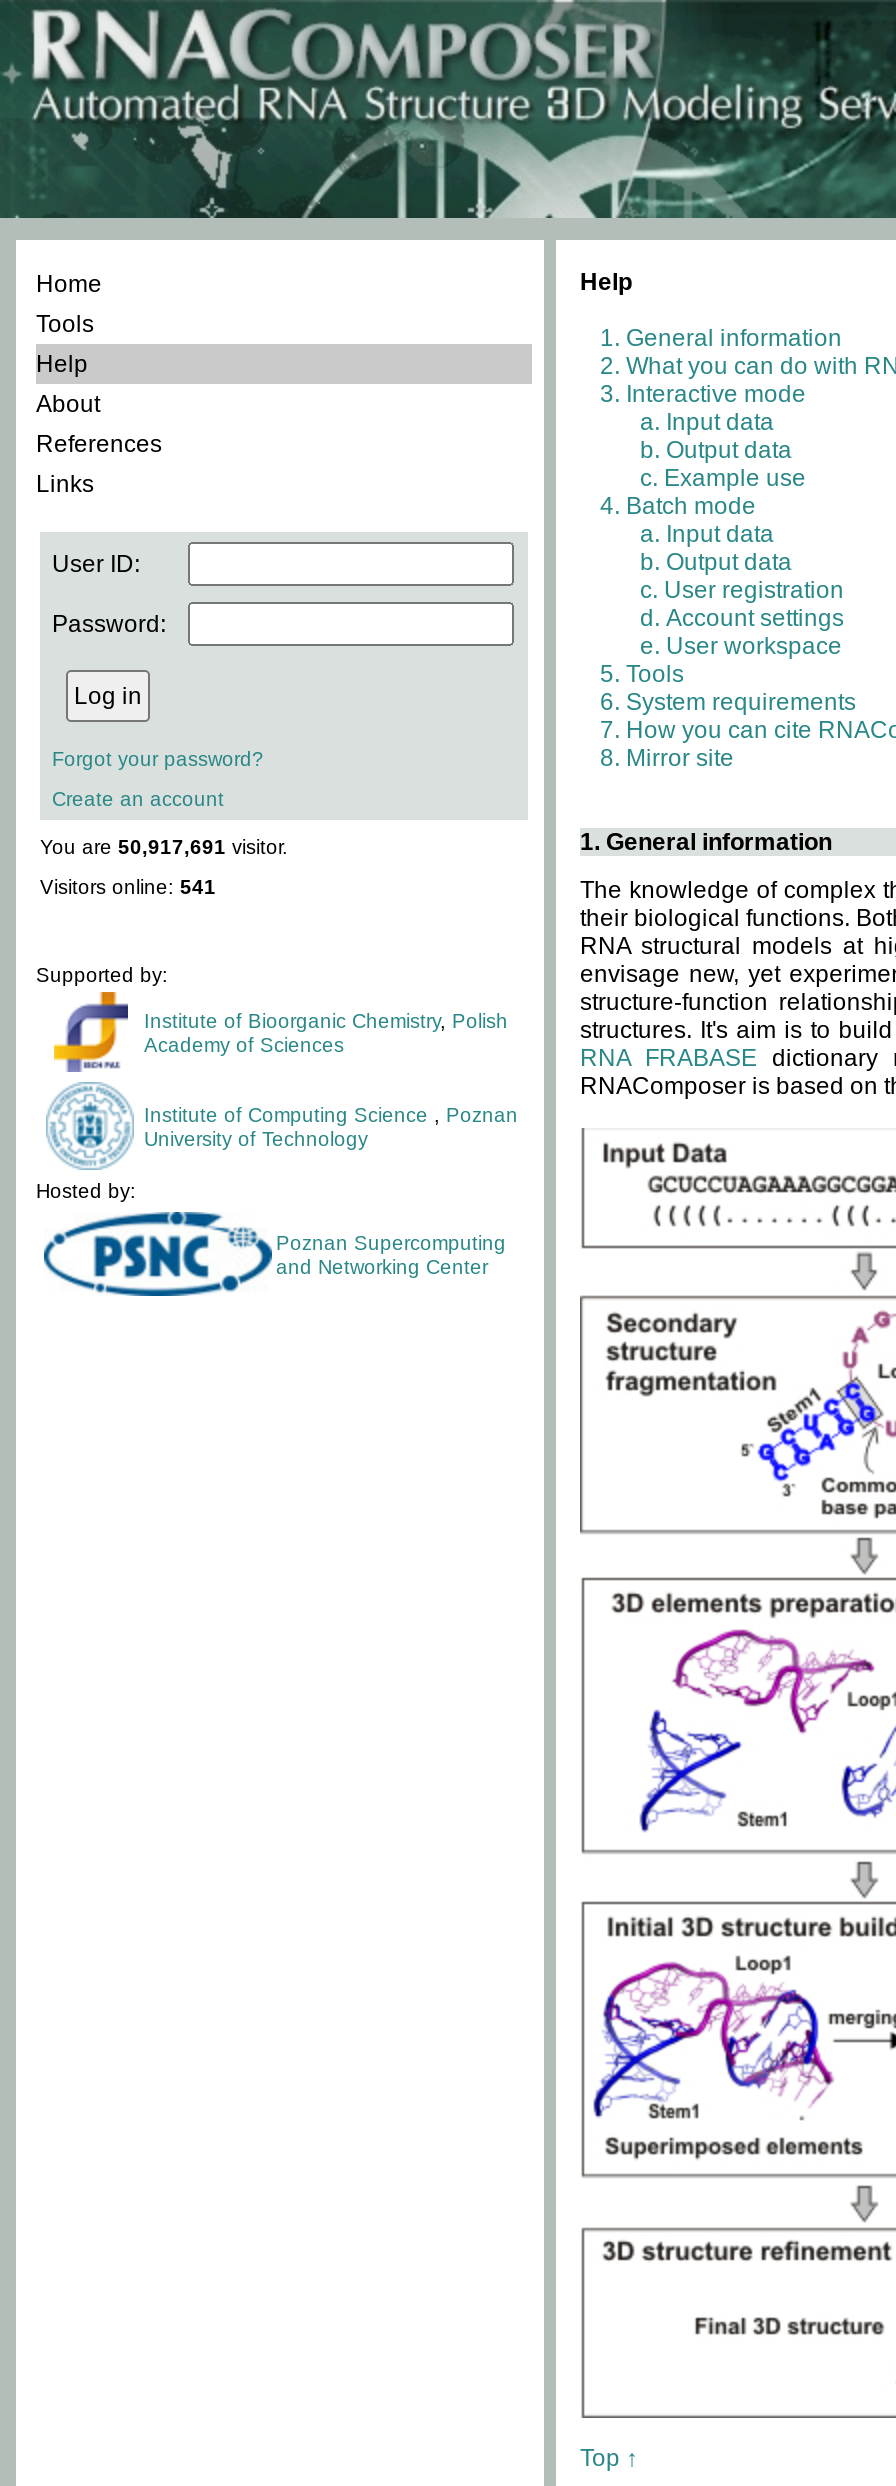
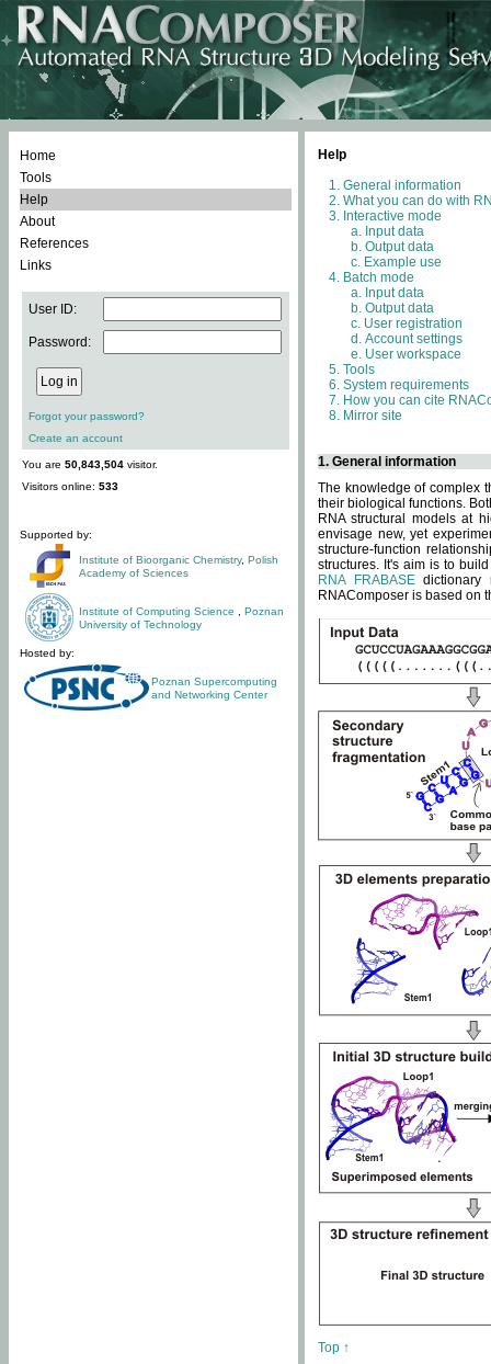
- You are 50,917,691 visitor.
+ You are 50,843,504 visitor.

- Visitors online: 541
+ Visitors online: 533
